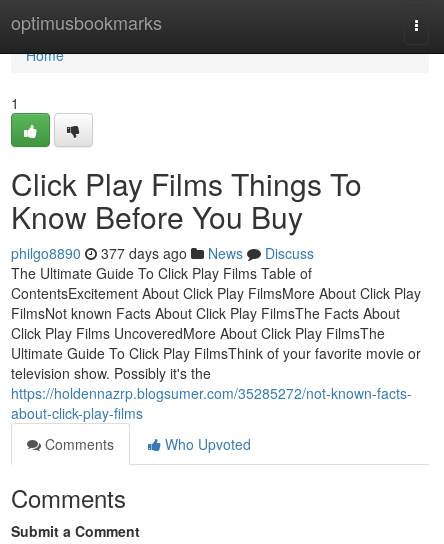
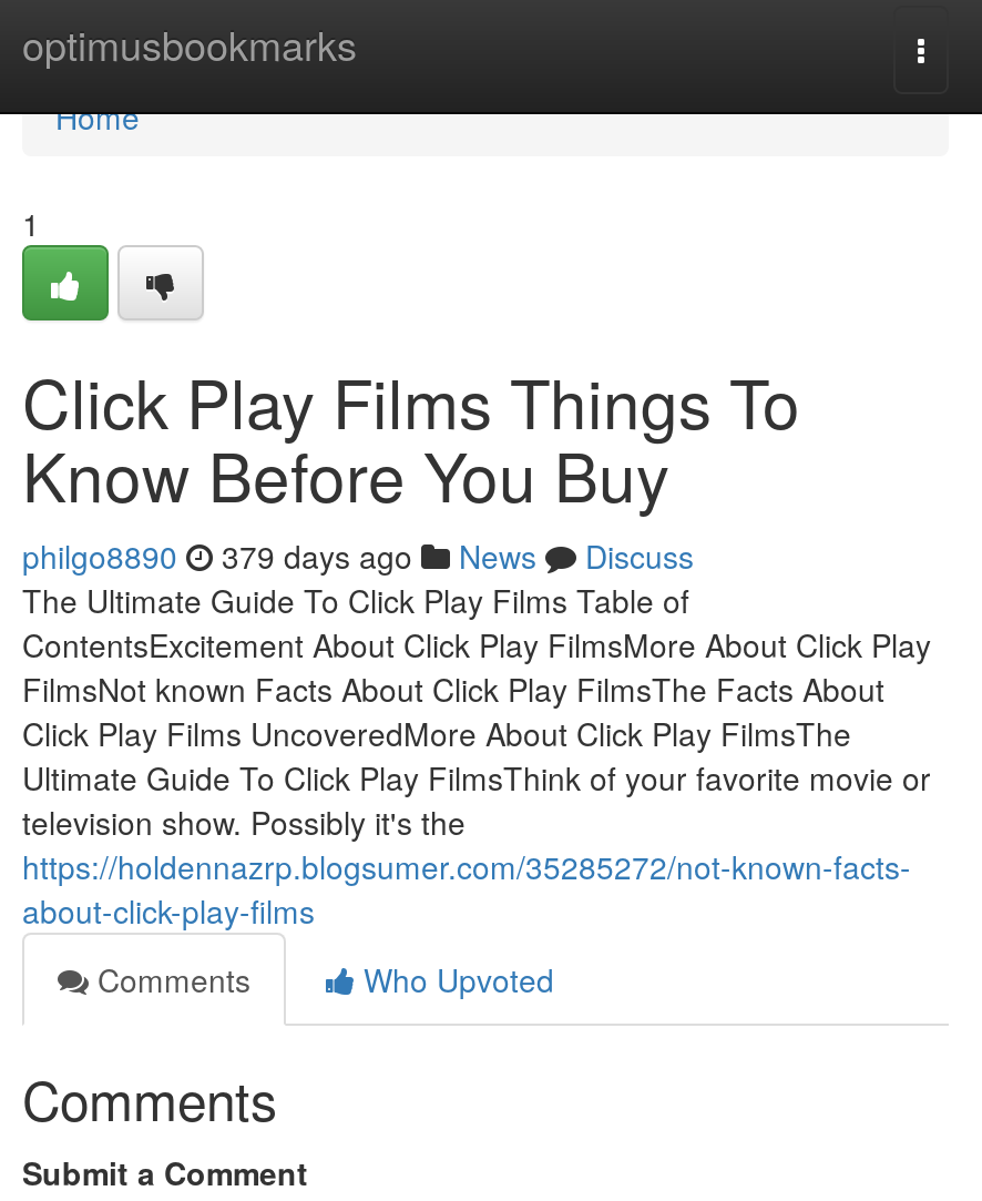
- philgo8890 377 days ago News Discuss
+ philgo8890 379 days ago News Discuss
